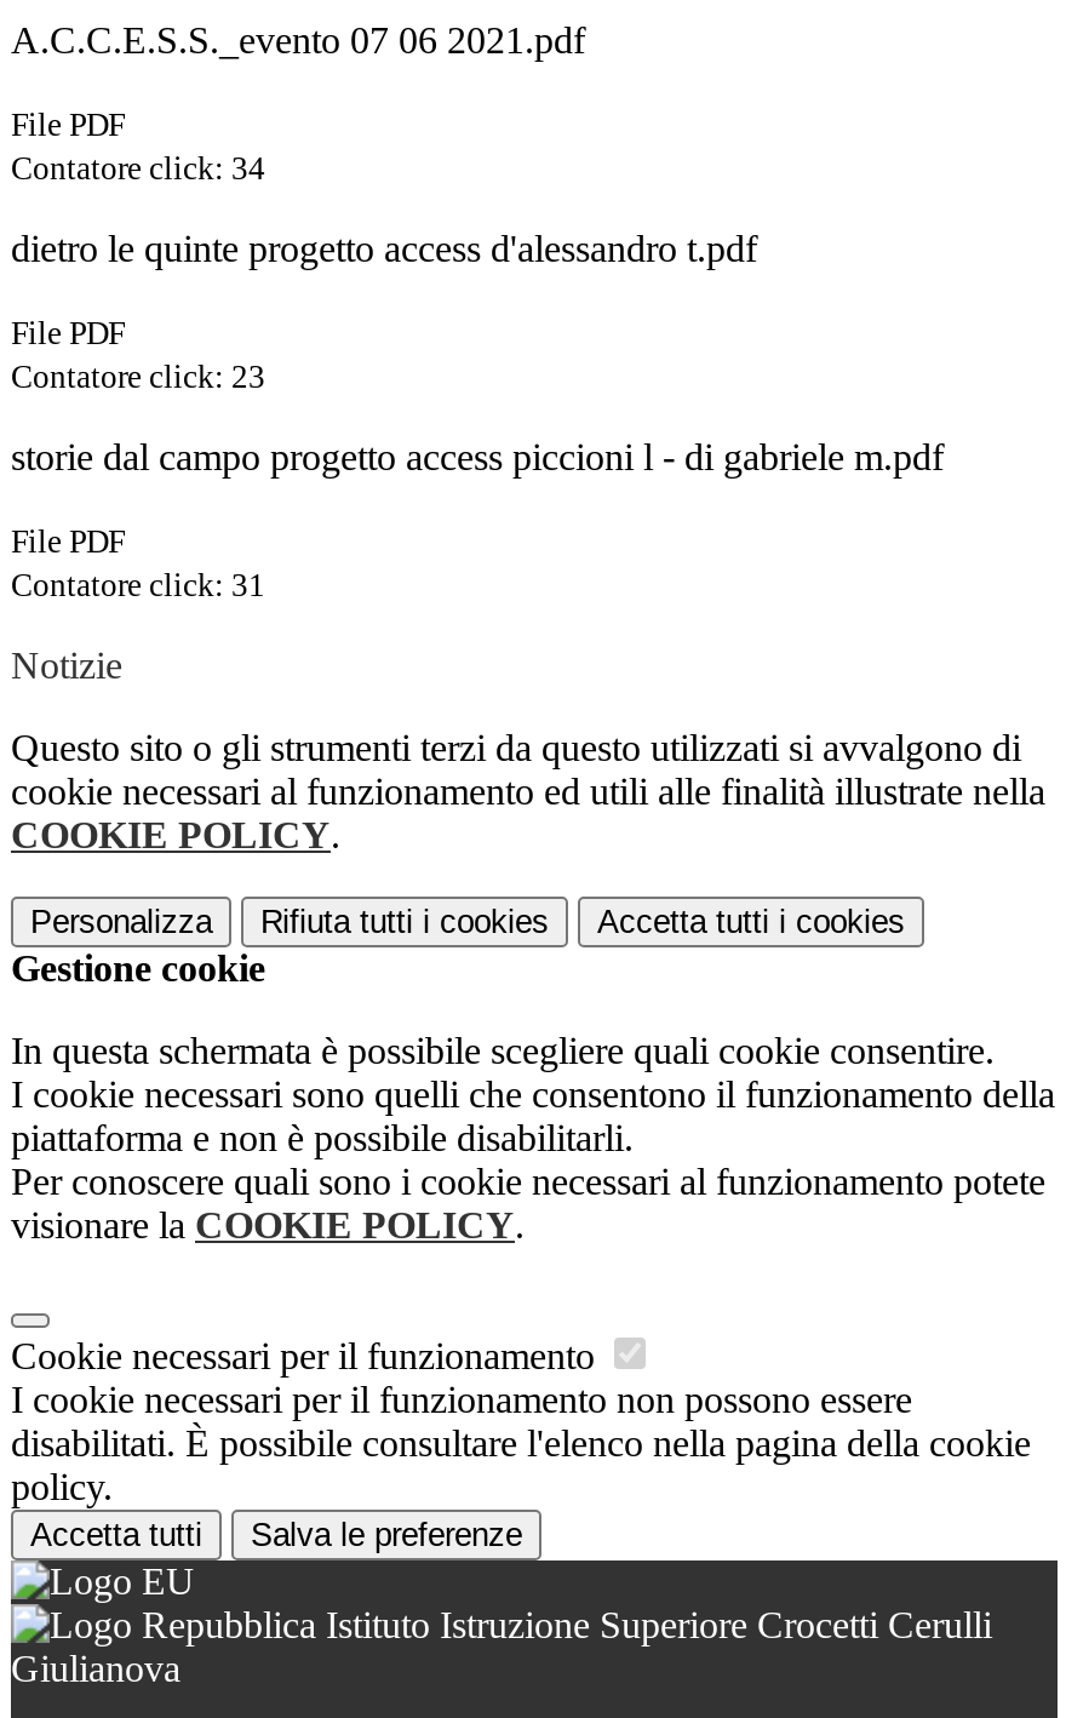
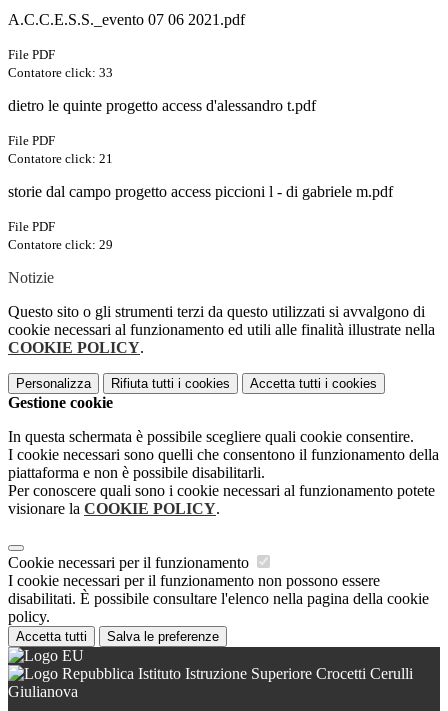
- Contatore click: 34
+ Contatore click: 33

- Contatore click: 23
+ Contatore click: 21

- Contatore click: 31
+ Contatore click: 29
